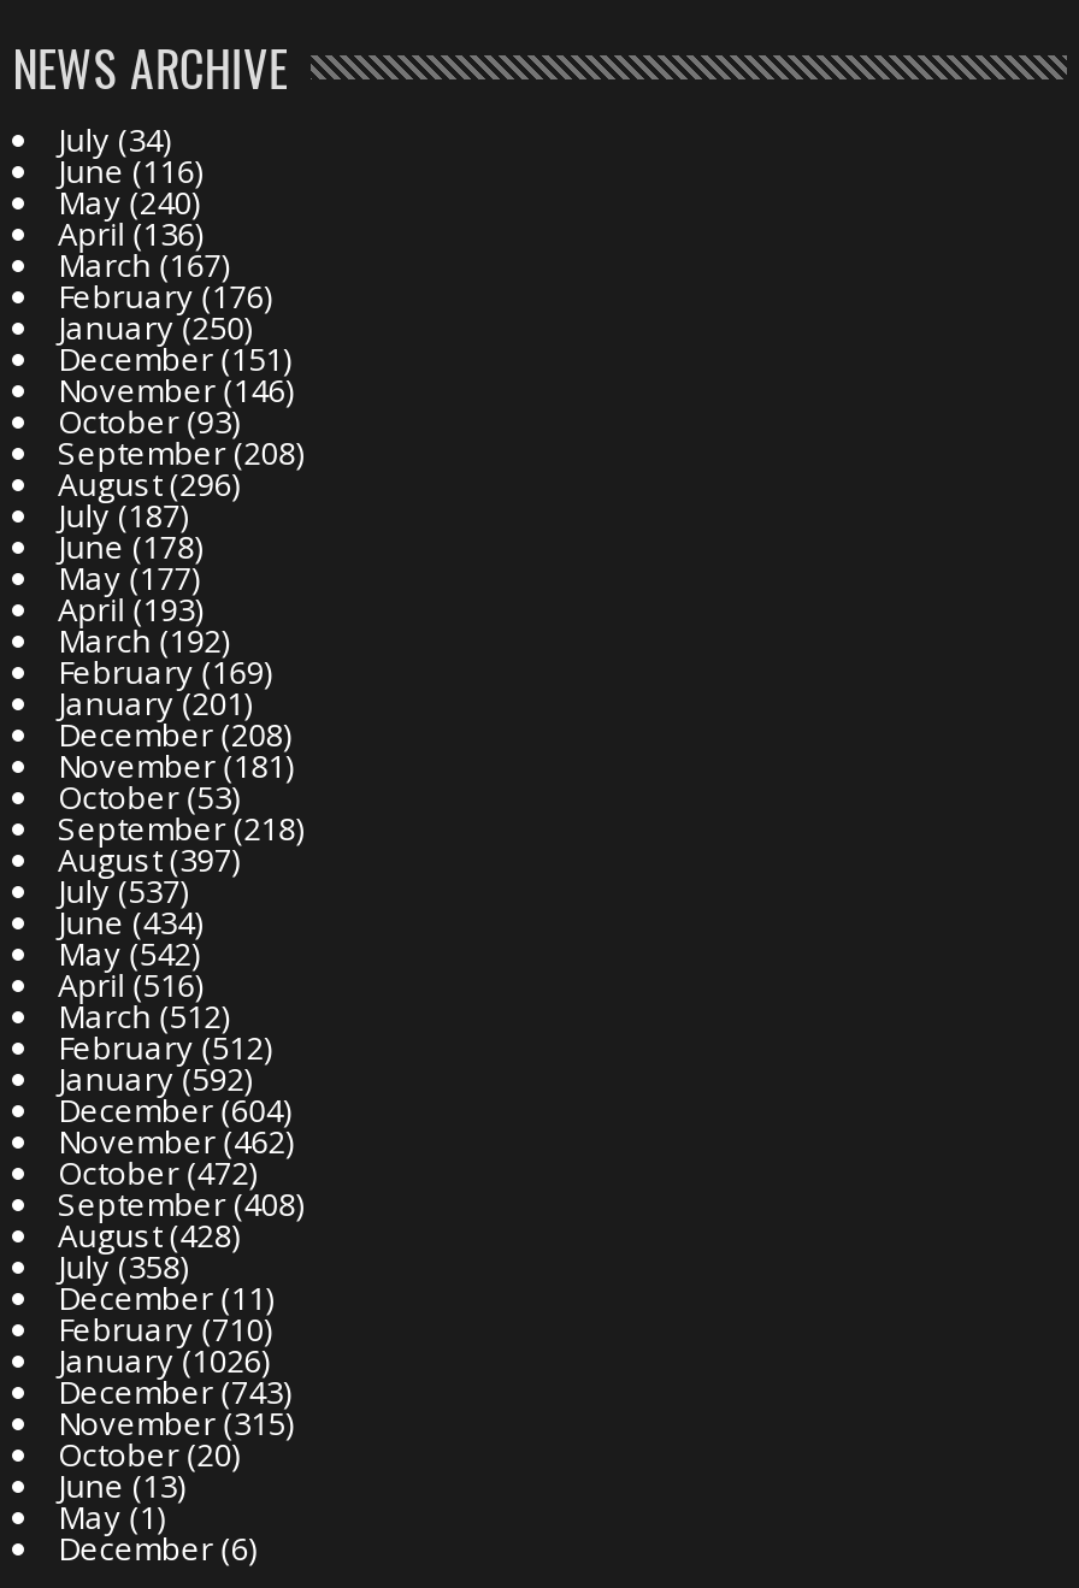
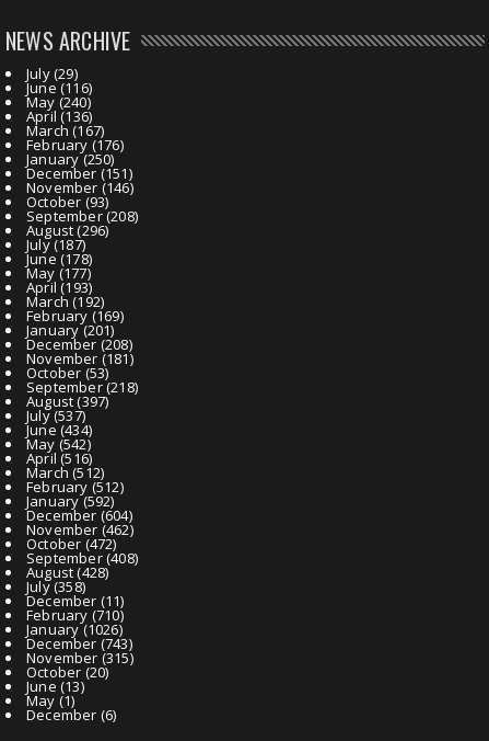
- July (34)
+ July (29)
